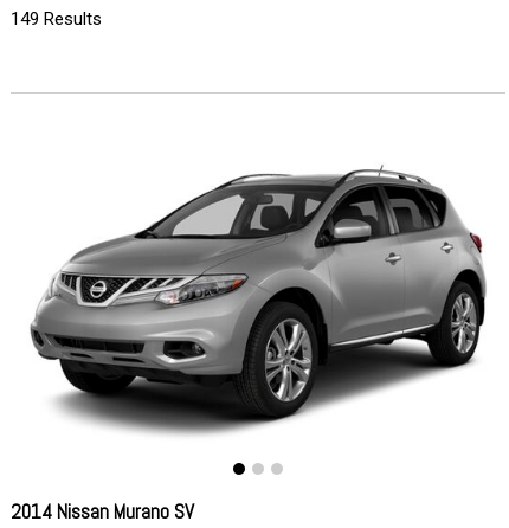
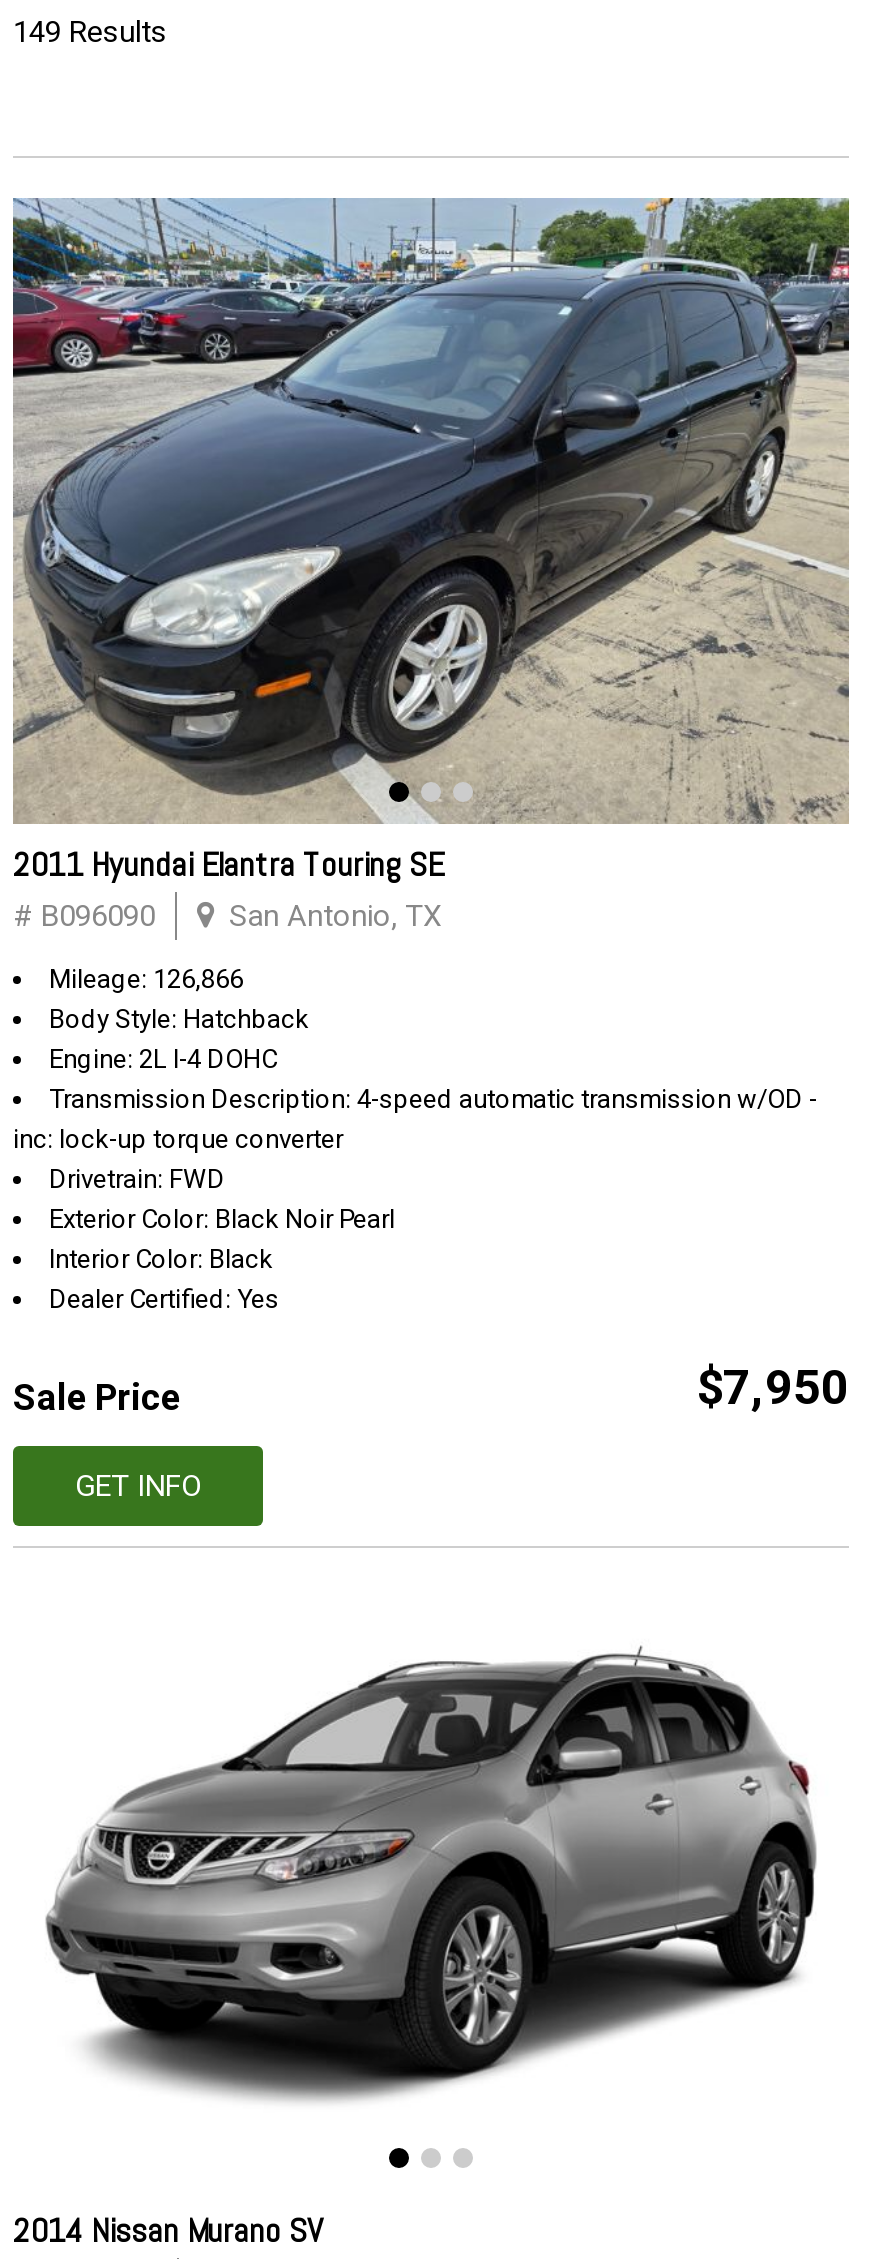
+ [image]
+ 2011 Hyundai Elantra Touring SE
+ # B096090
+ San Antonio, TX
+ Mileage: 126,866
+ Body Style: Hatchback
+ Engine: 2L I-4 DOHC
+ Transmission Description: 4-speed automatic transmission w/OD -
+ inc: lock-up torque converter
+ Drivetrain: FWD
+ Exterior Color: Black Noir Pearl
+ Interior Color: Black
+ Dealer Certified: Yes
+ Sale Price
+ $7,950
+ GET INFO
